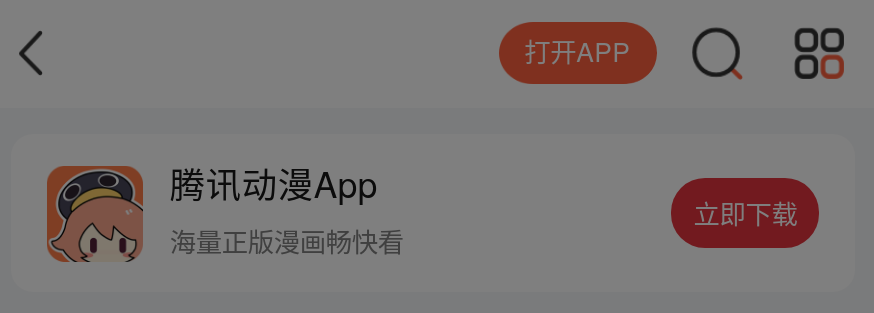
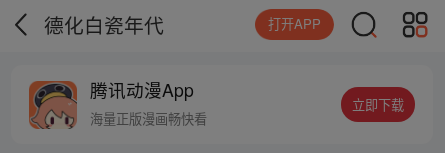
+ 德化白瓷年代
